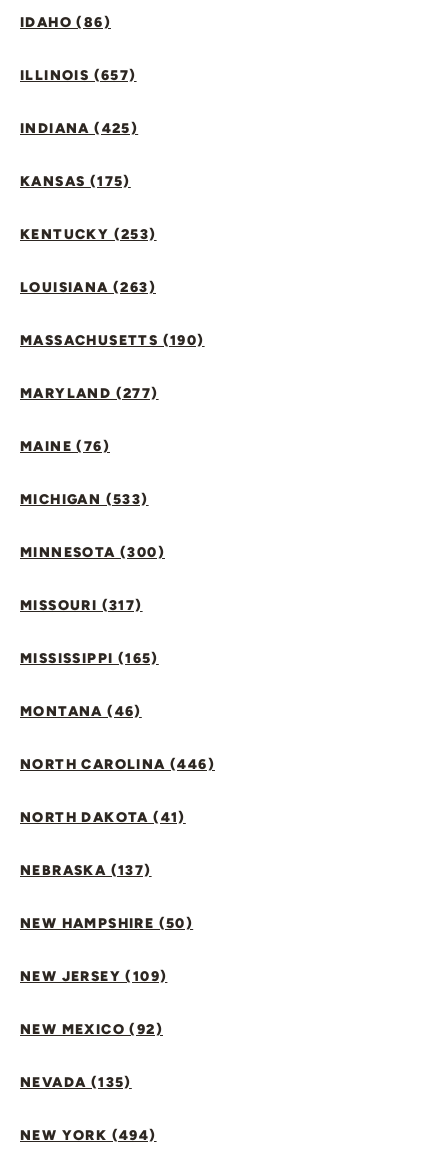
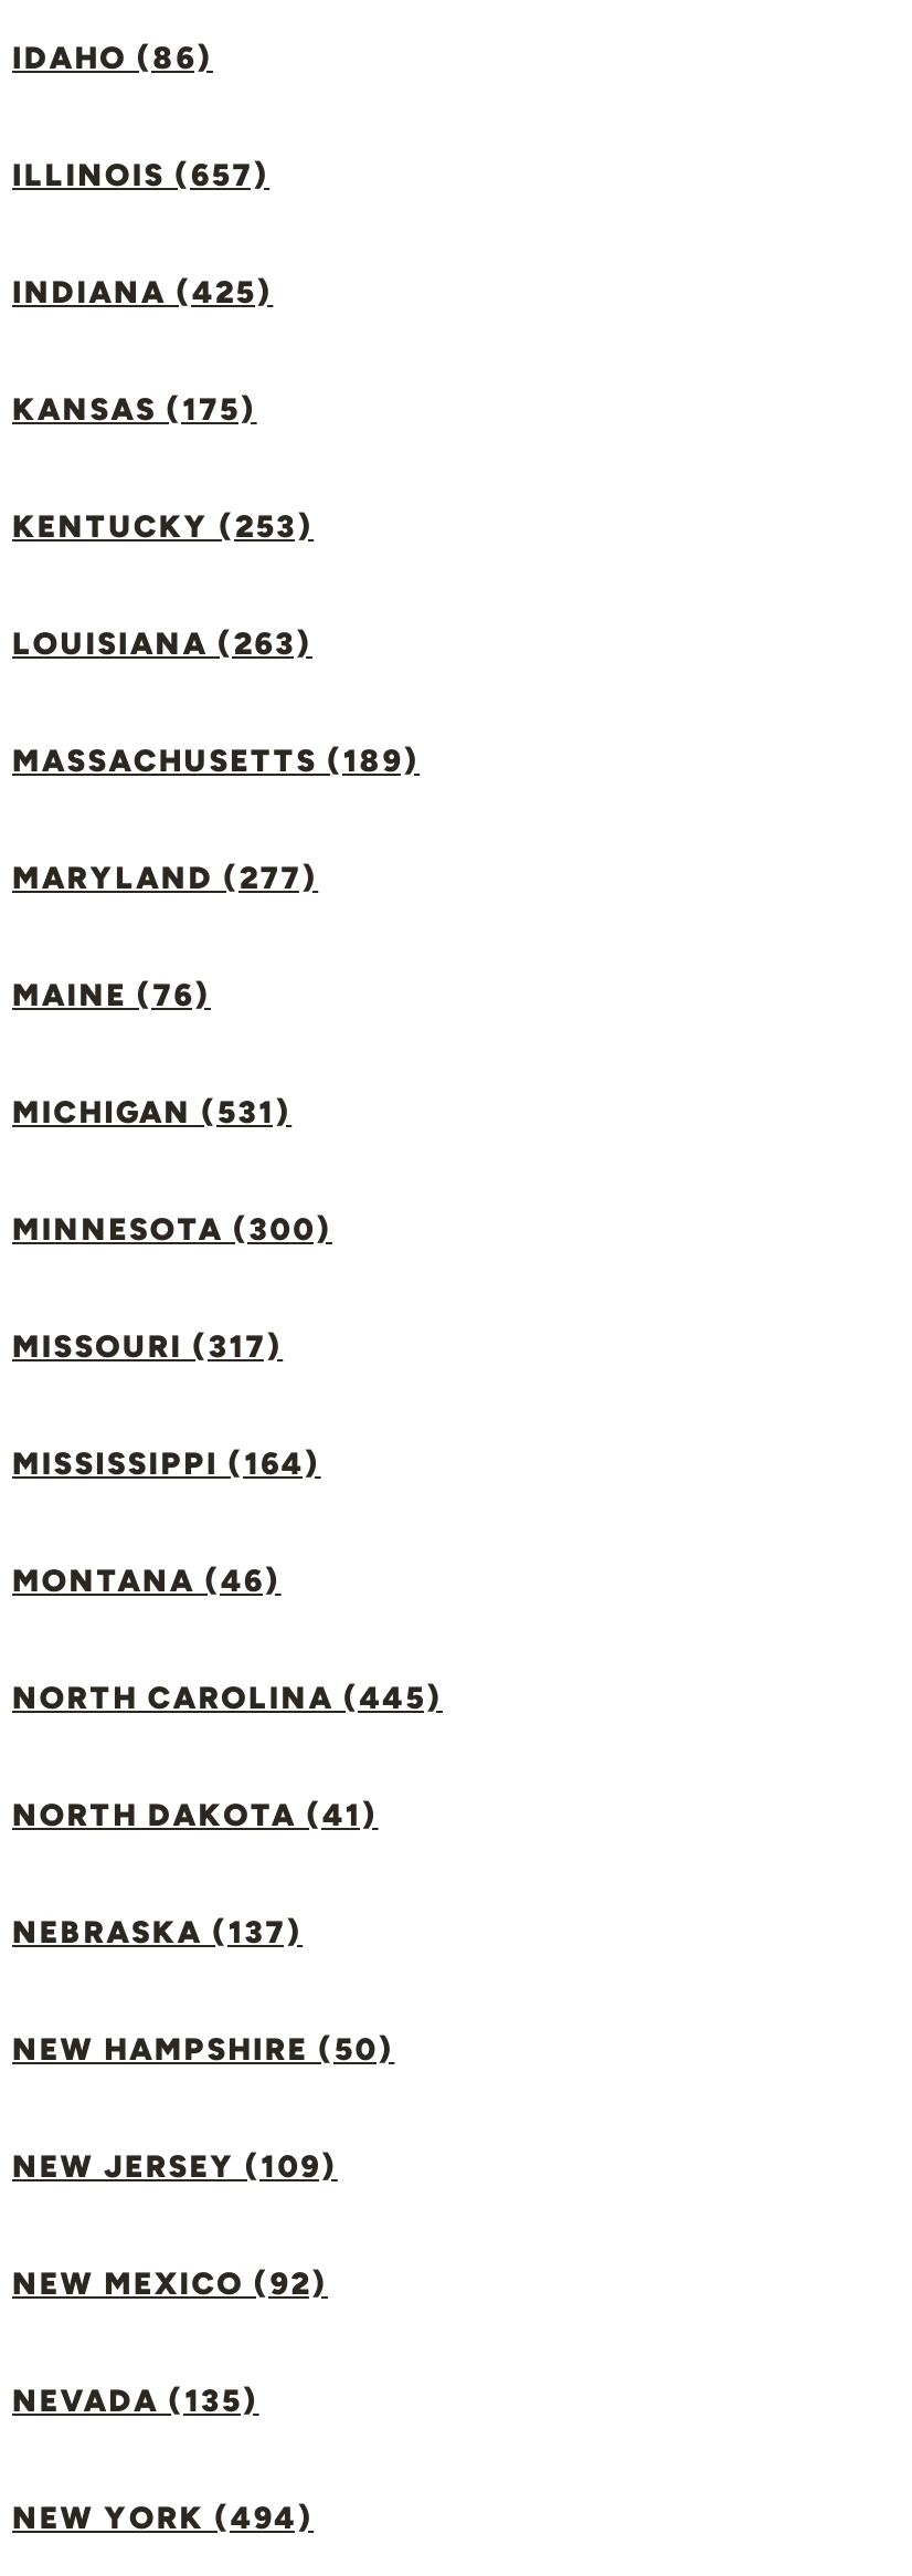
- MASSACHUSETTS (190)
+ MASSACHUSETTS (189)

- MICHIGAN (533)
+ MICHIGAN (531)

- MISSISSIPPI (165)
+ MISSISSIPPI (164)

- NORTH CAROLINA (446)
+ NORTH CAROLINA (445)
